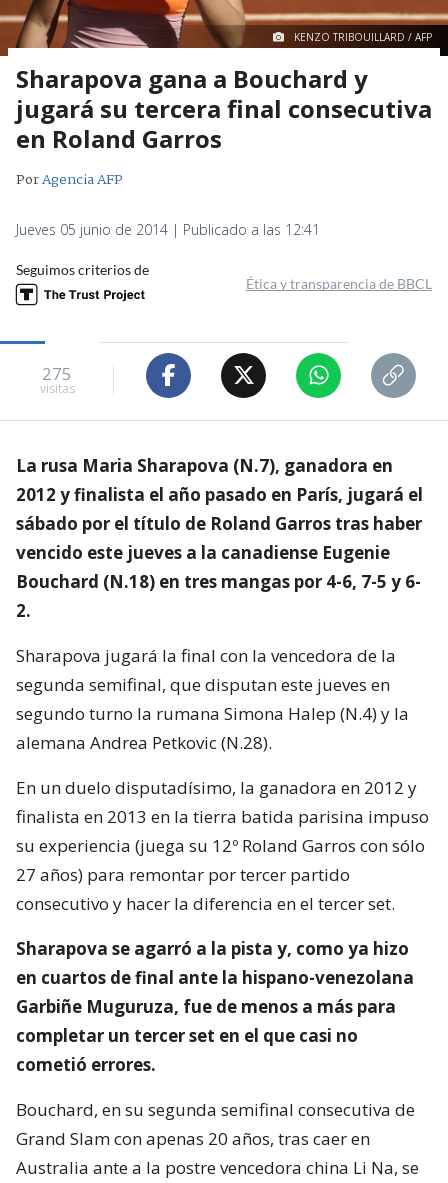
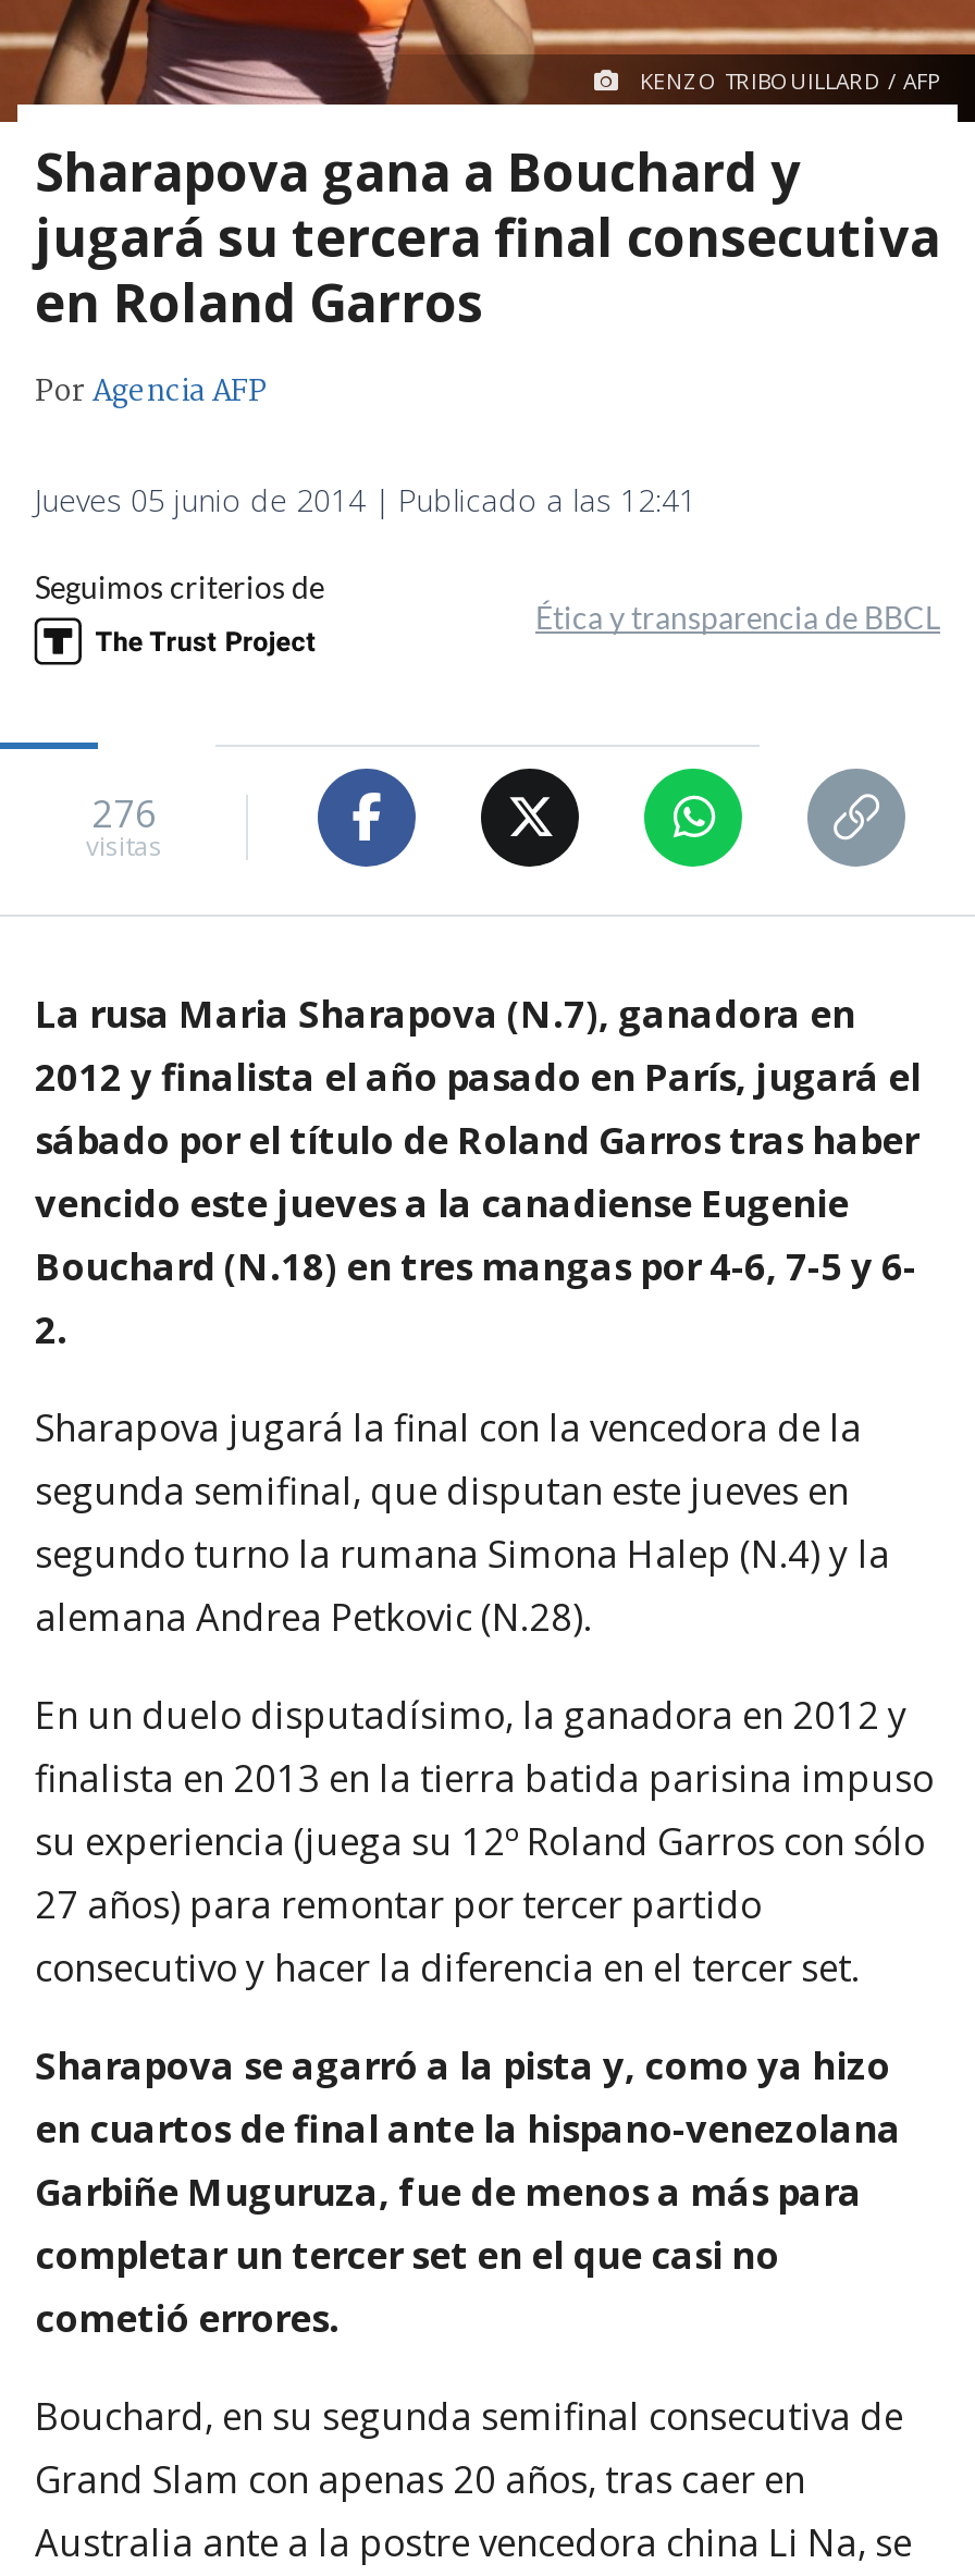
- 275
+ 276
